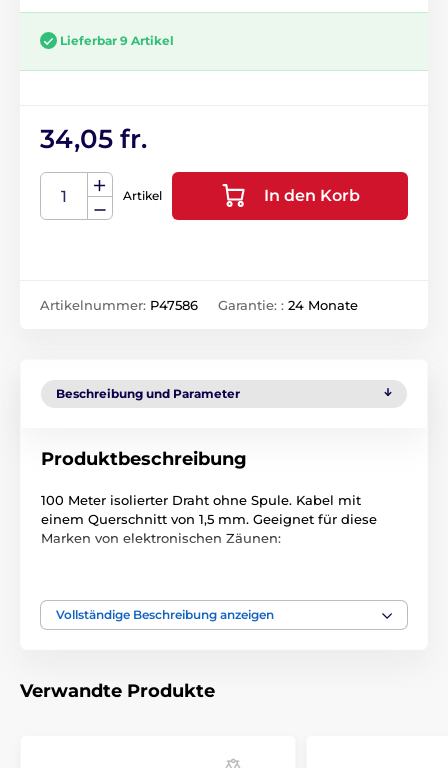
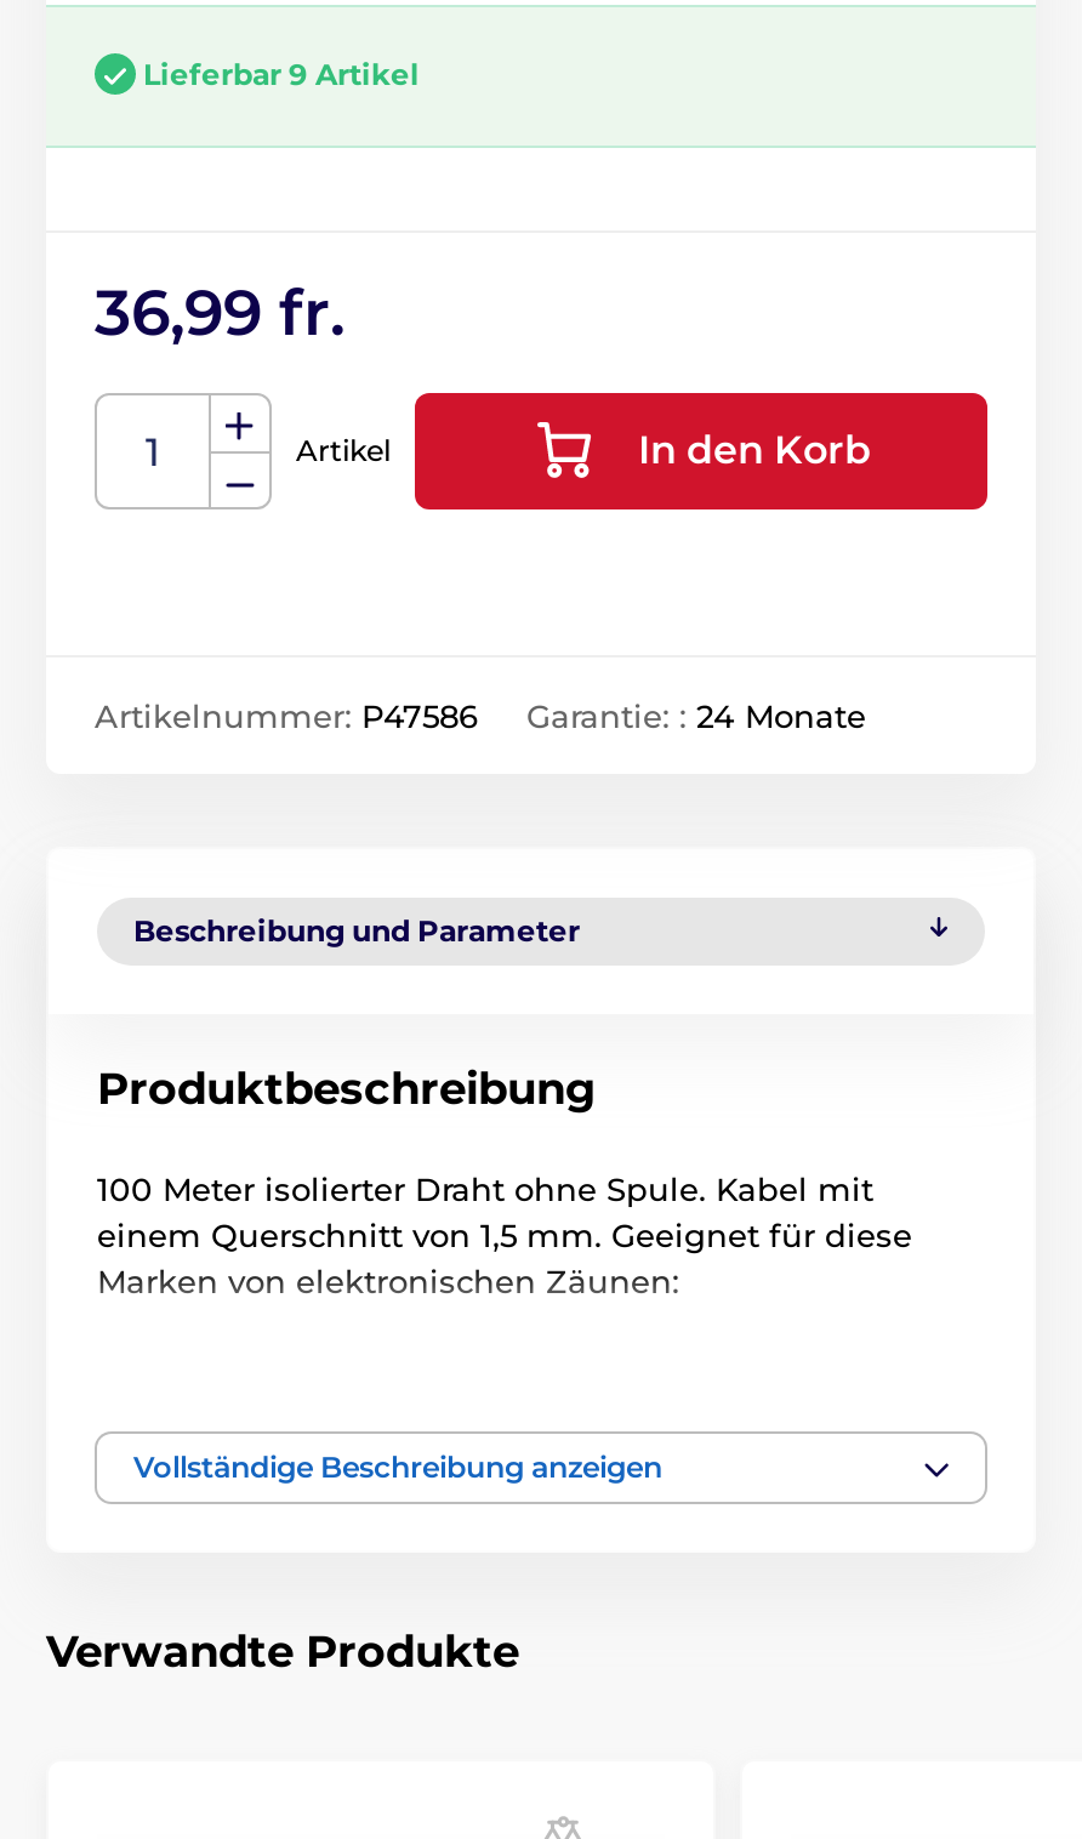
- 34,05 fr.
+ 36,99 fr.
